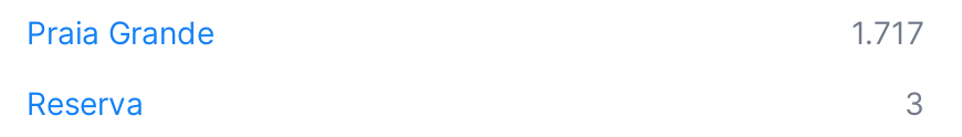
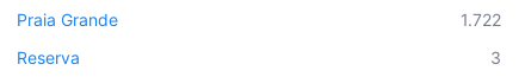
- 1.717
+ 1.722
